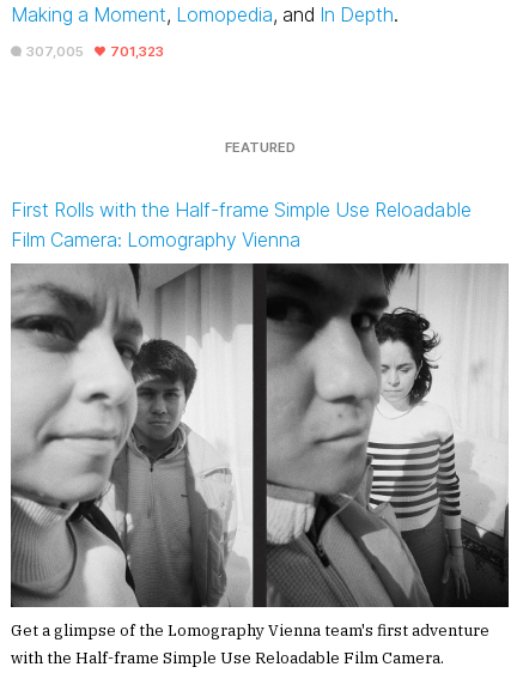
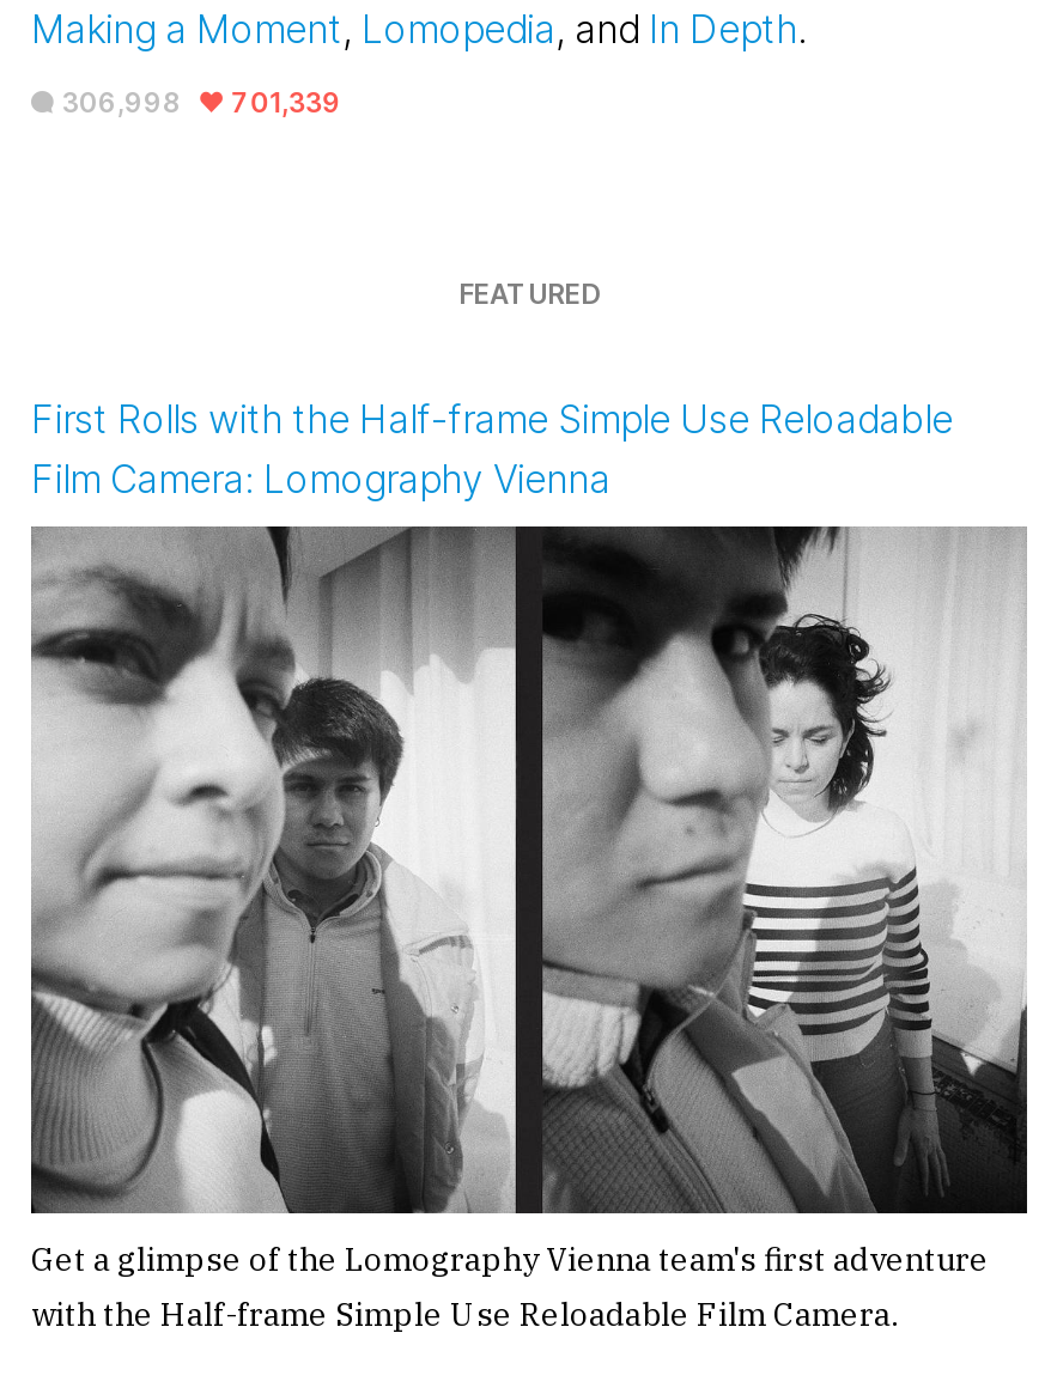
- 307,005
+ 306,998

- 701,323
+ 701,339
